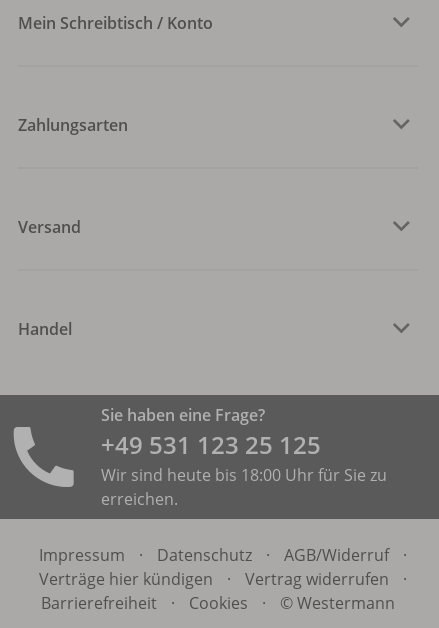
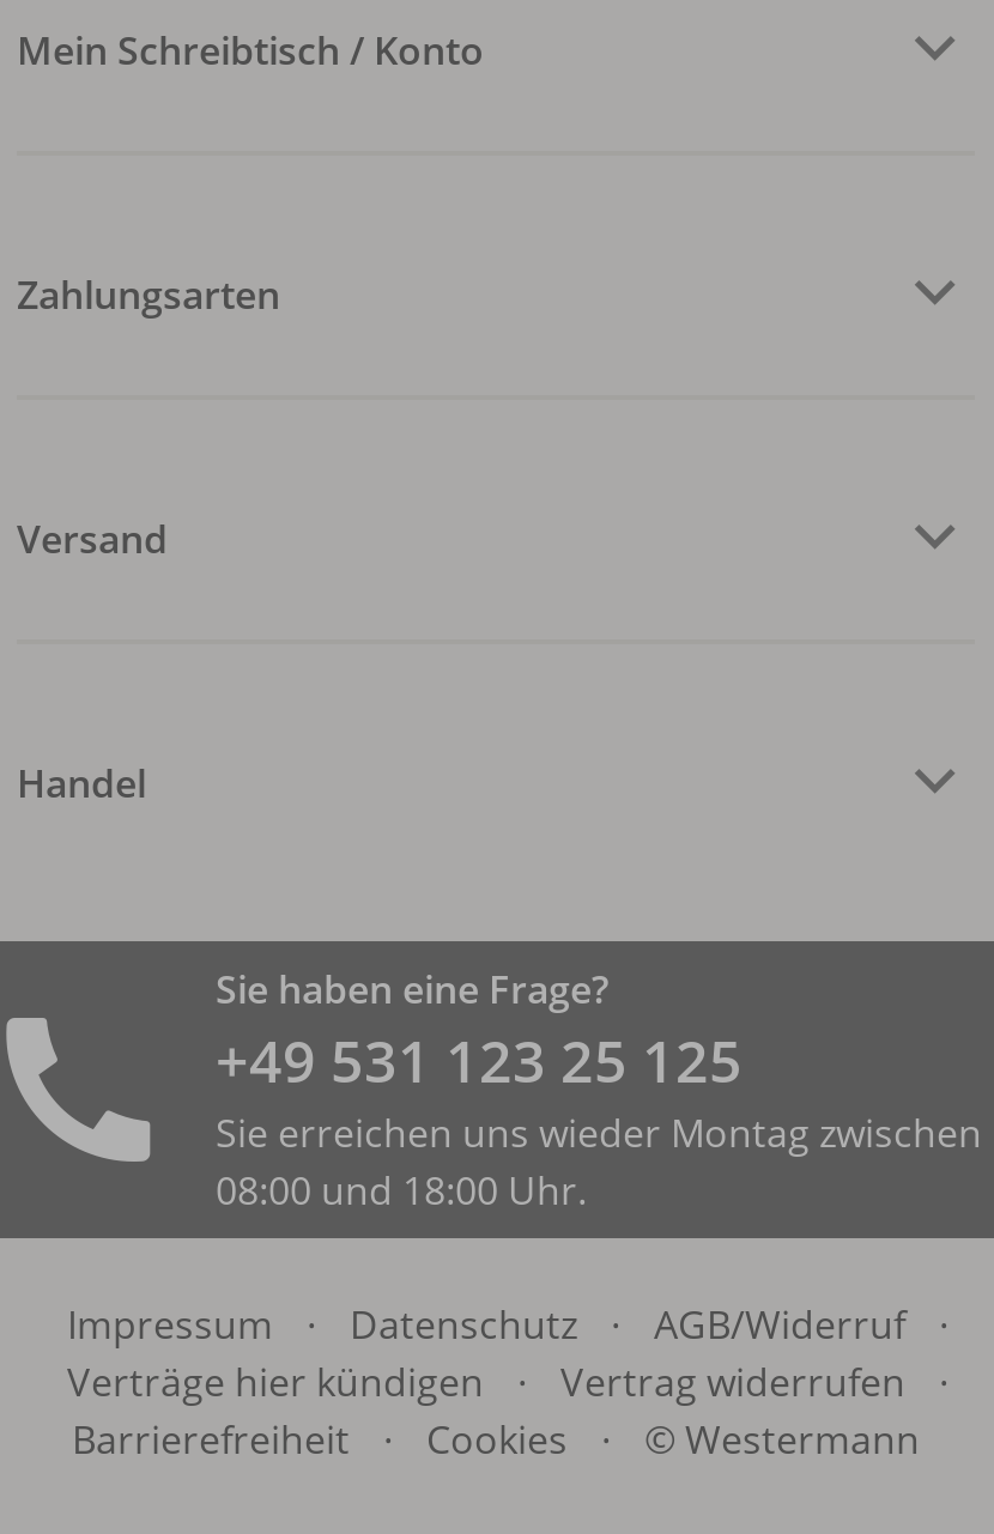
- Wir sind heute bis 18:00 Uhr für Sie zu
- erreichen.
+ Sie erreichen uns wieder Montag zwischen
+ 08:00 und 18:00 Uhr.
